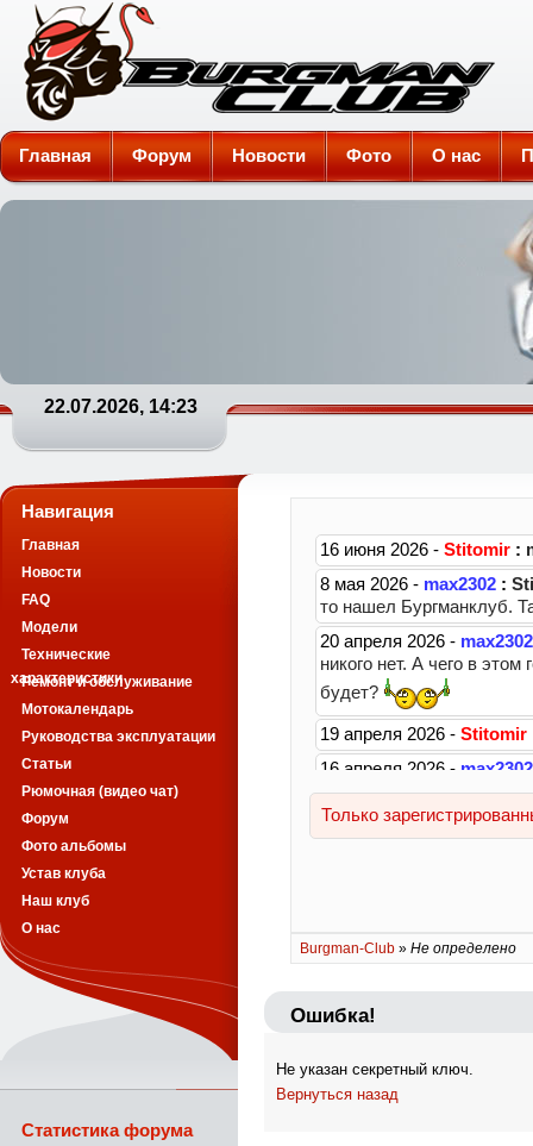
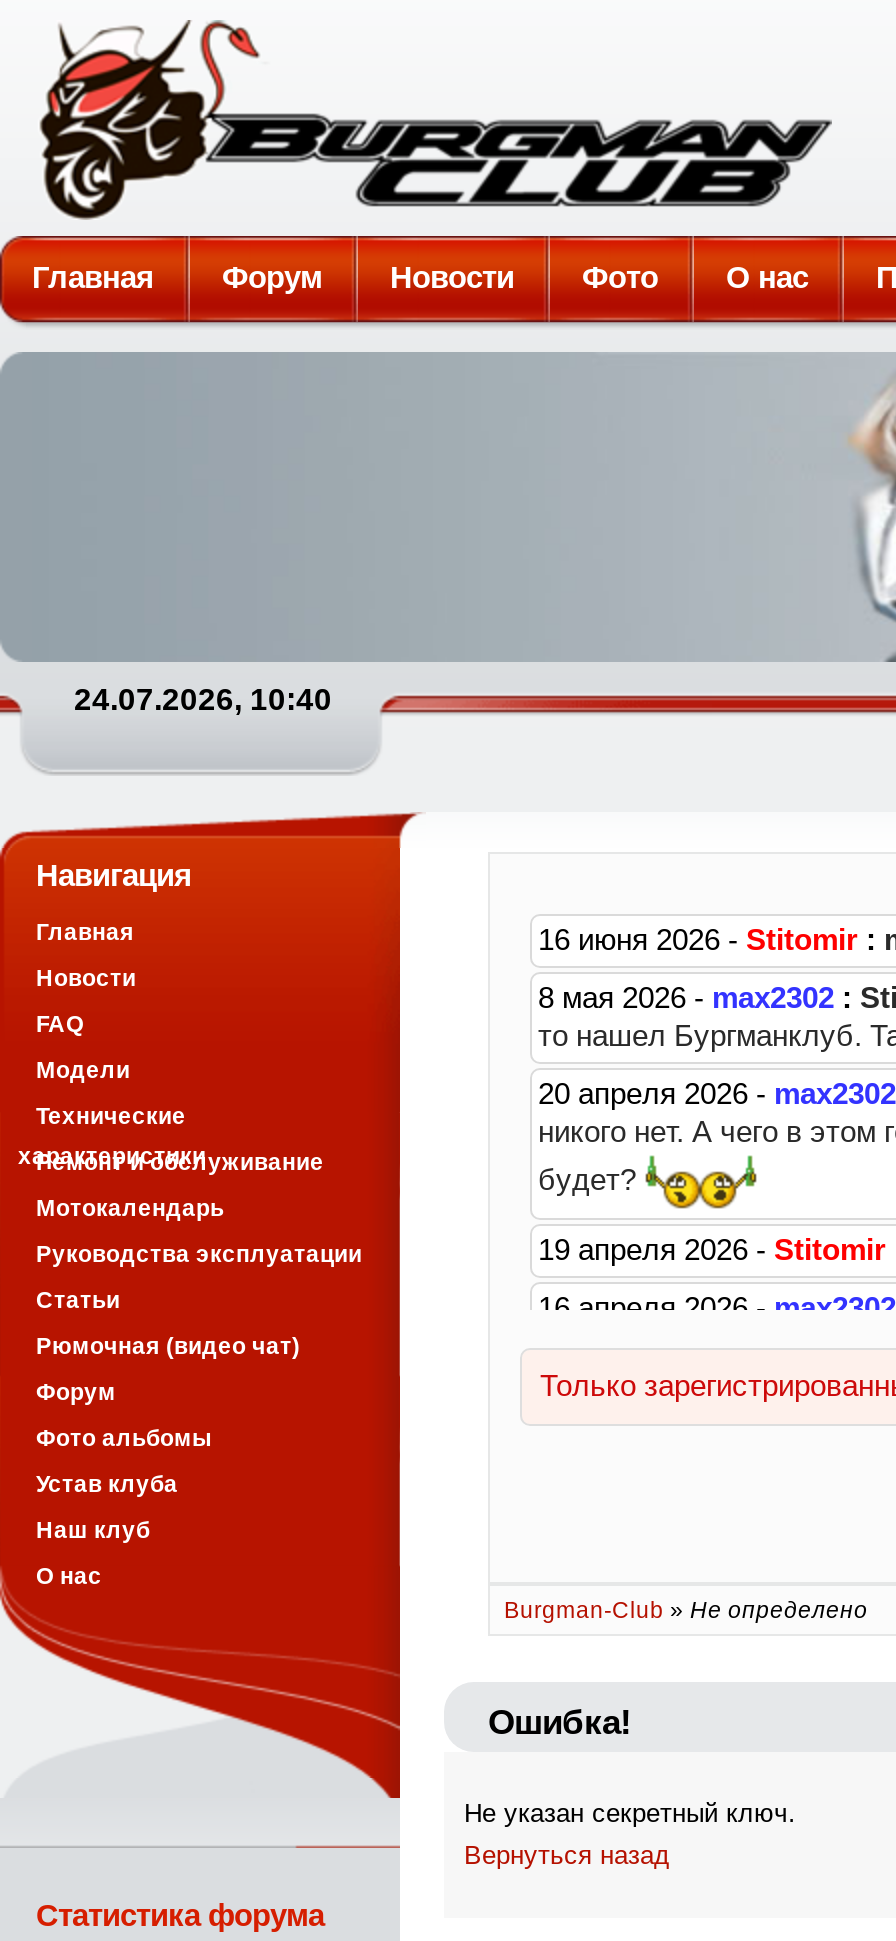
- 22.07.2026, 14:23
+ 24.07.2026, 10:40
